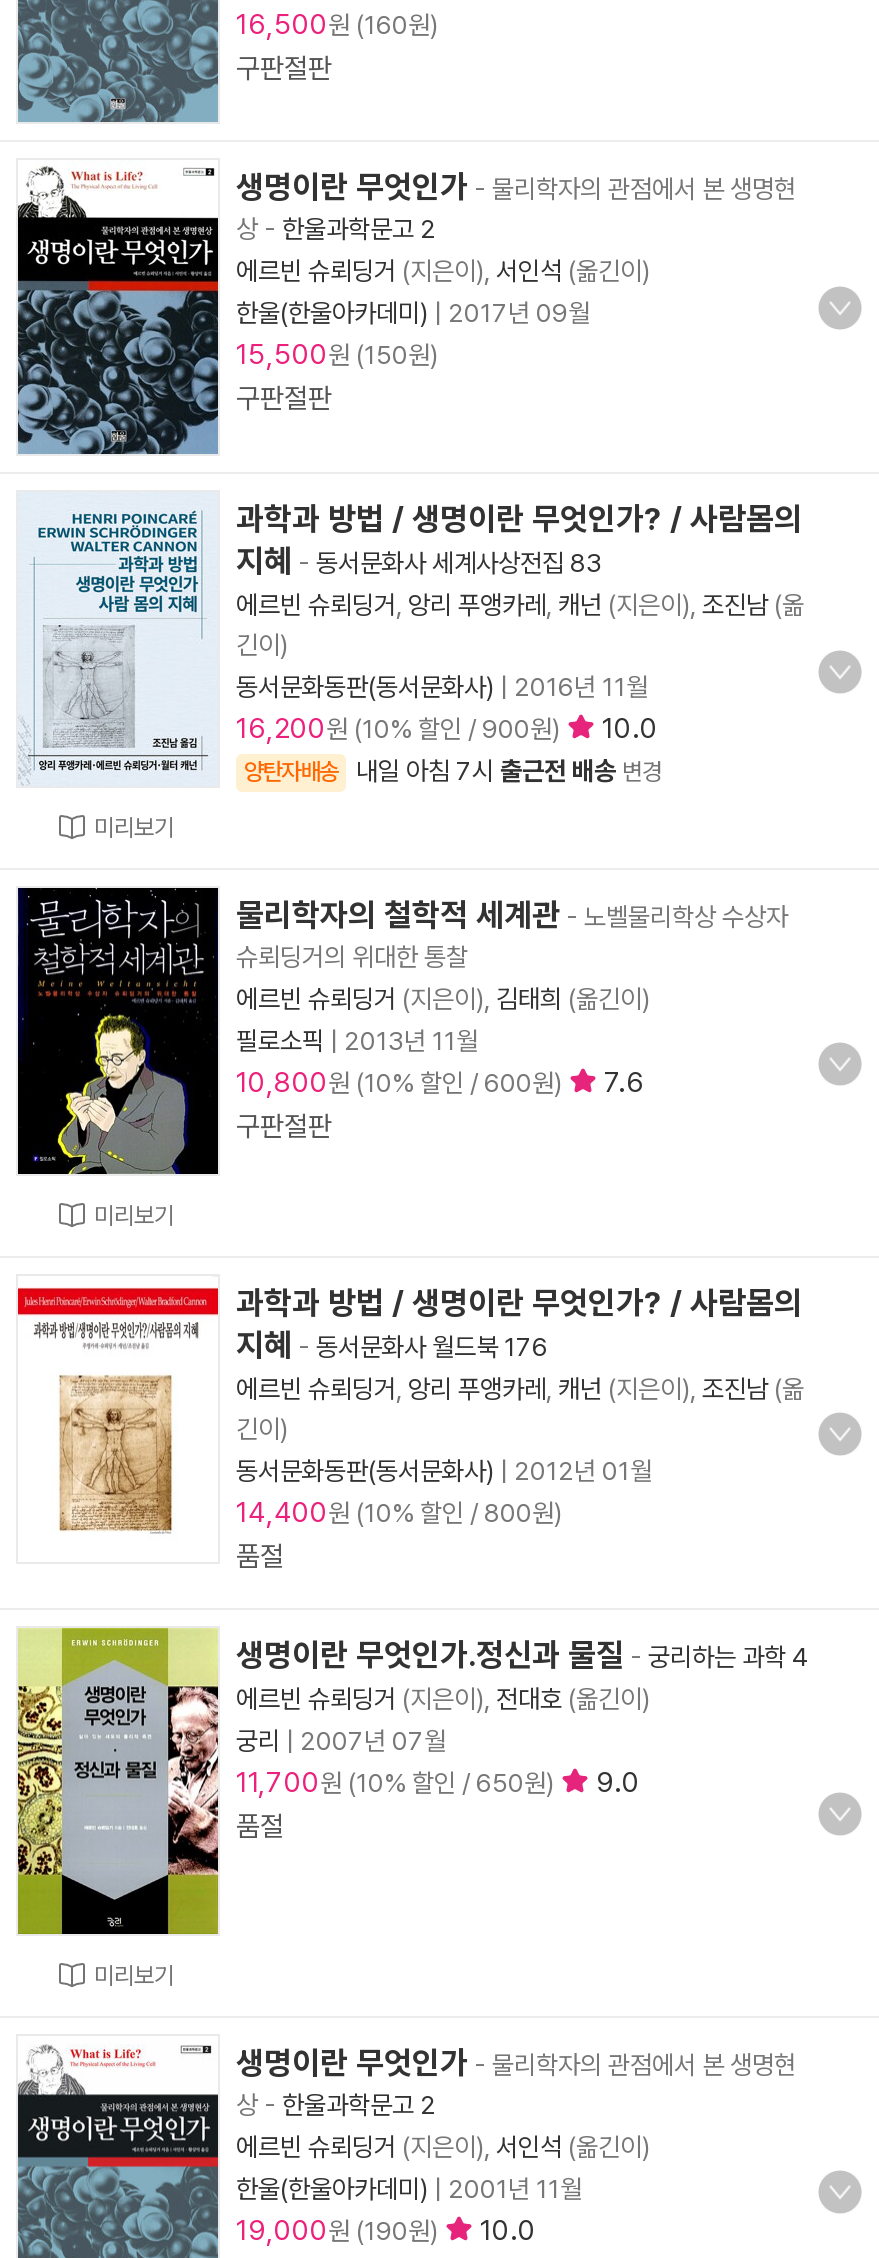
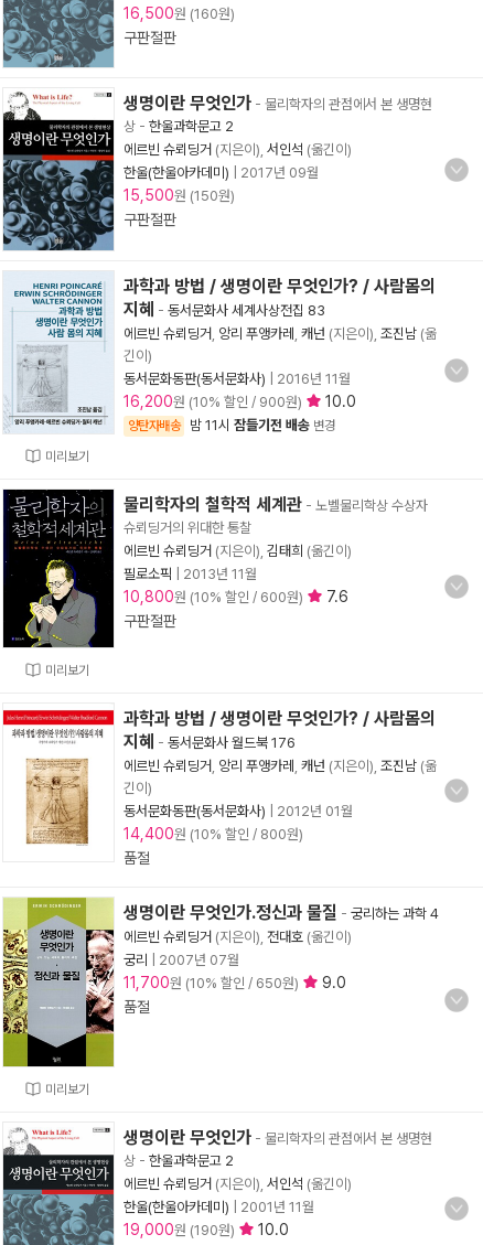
- 내일 아침 7시 출근전 배송 변경
+ 밤 11시 잠들기전 배송 변경
